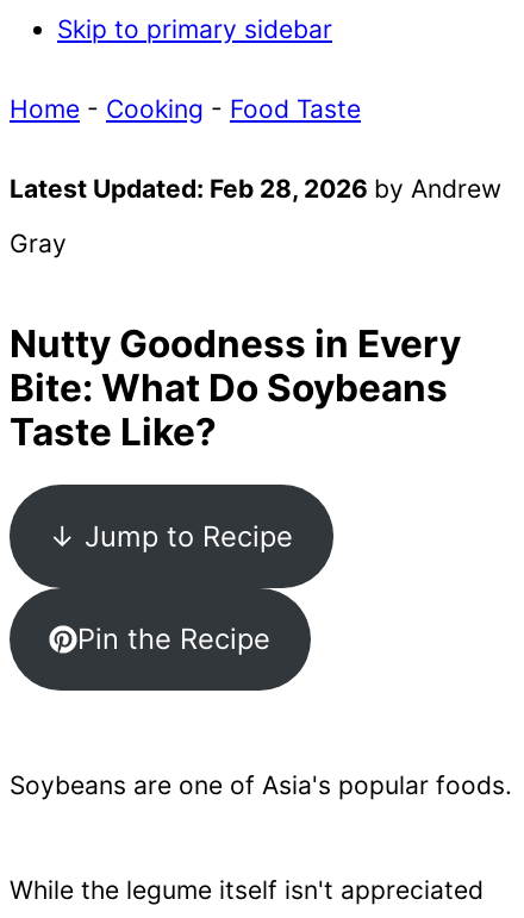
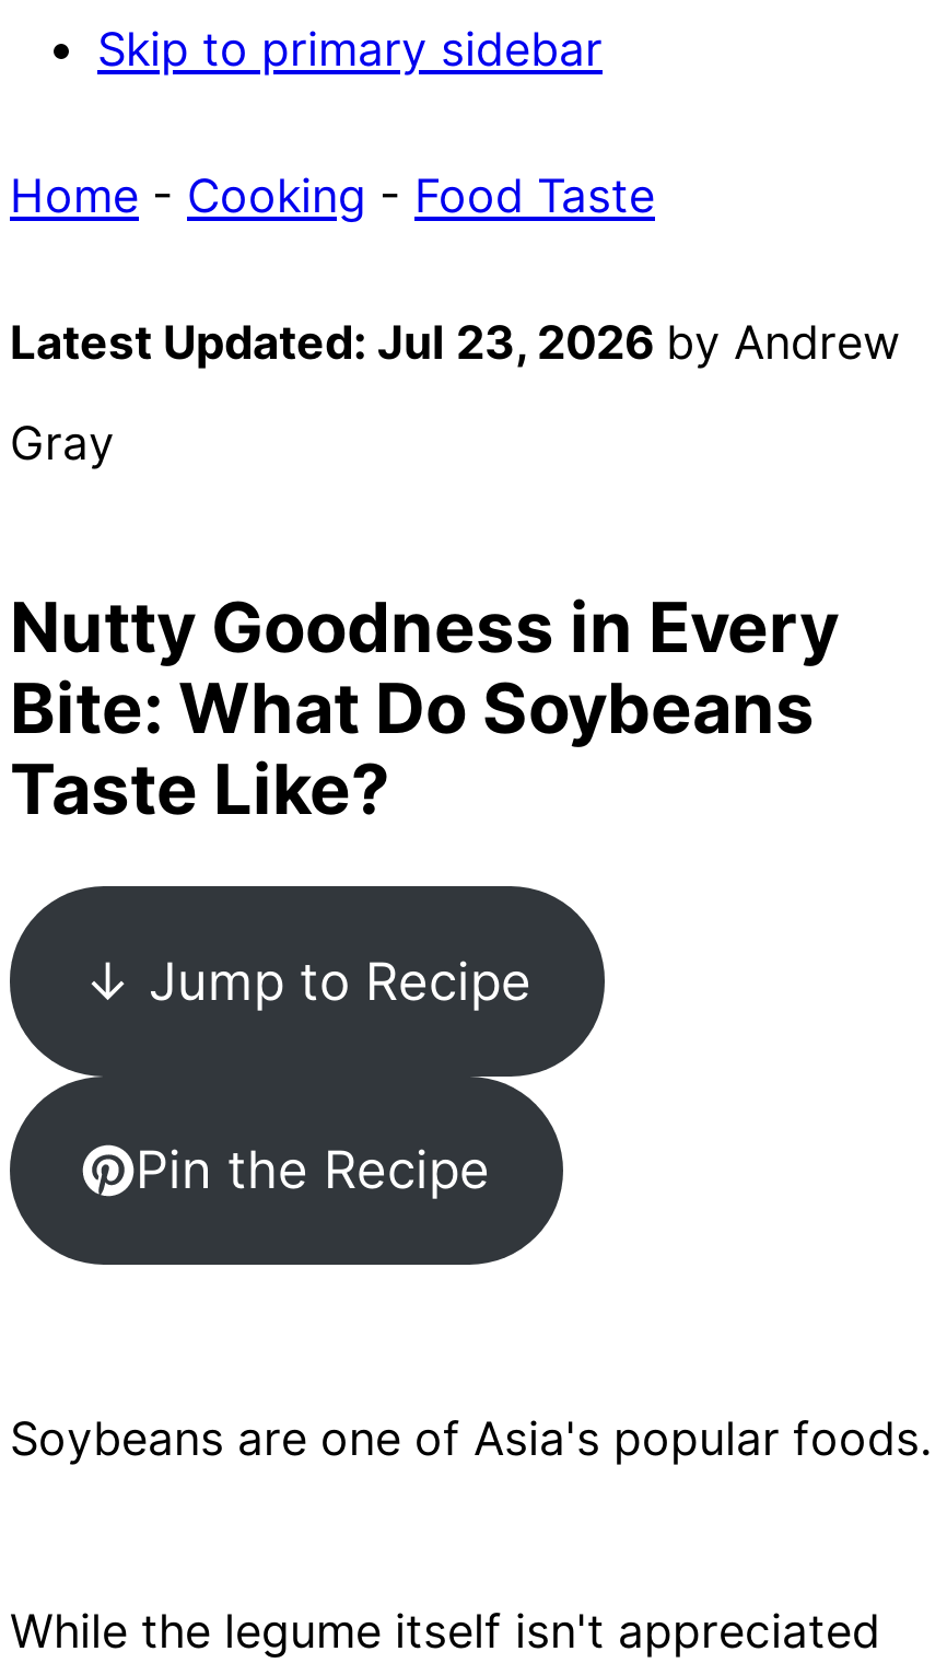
- Latest Updated: Feb 28, 2026 by Andrew
+ Latest Updated: Jul 23, 2026 by Andrew
